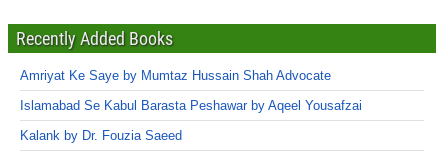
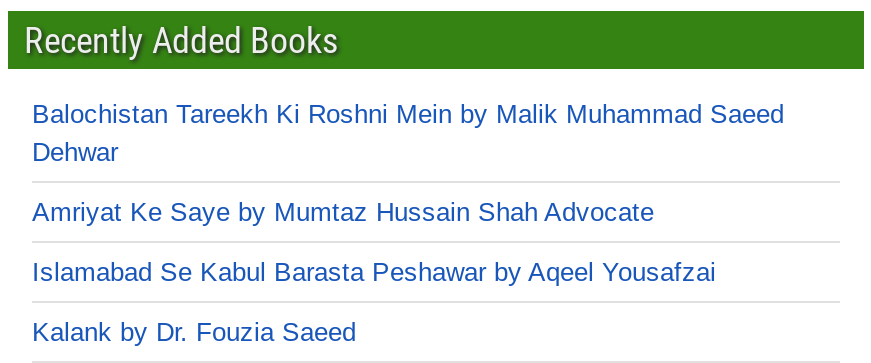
+ Balochistan Tareekh Ki Roshni Mein by Malik Muhammad Saeed
+ Dehwar
